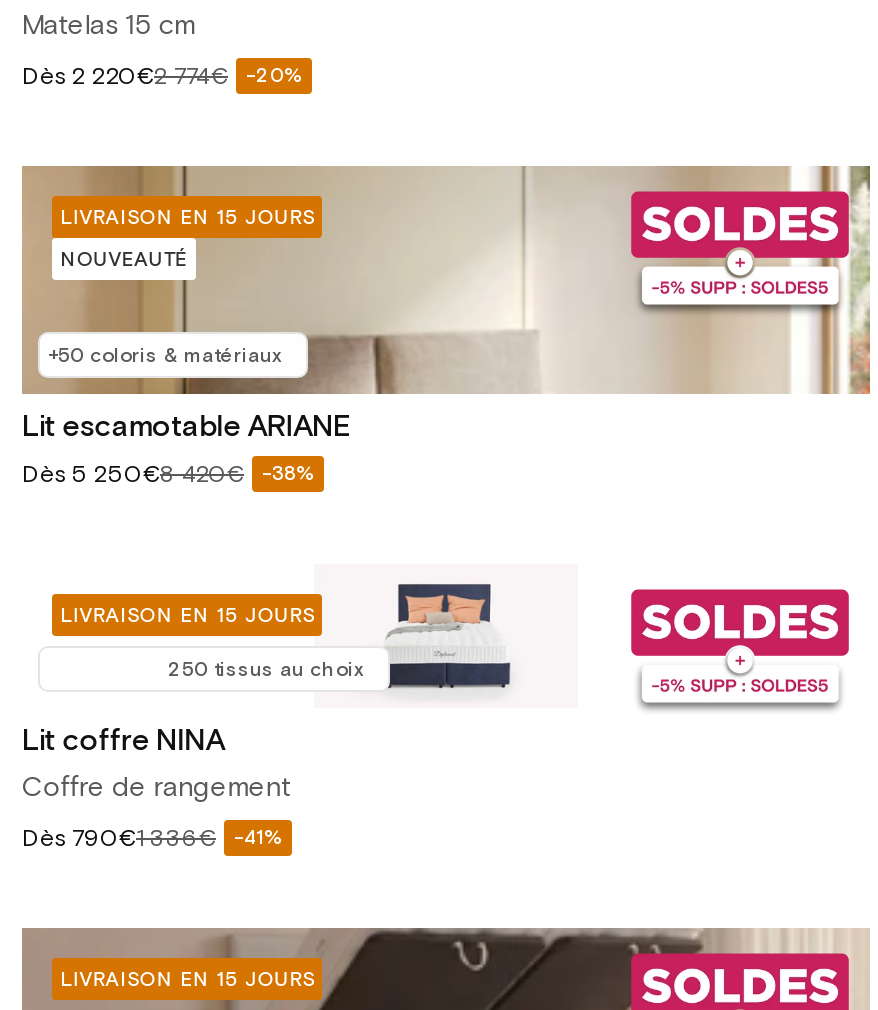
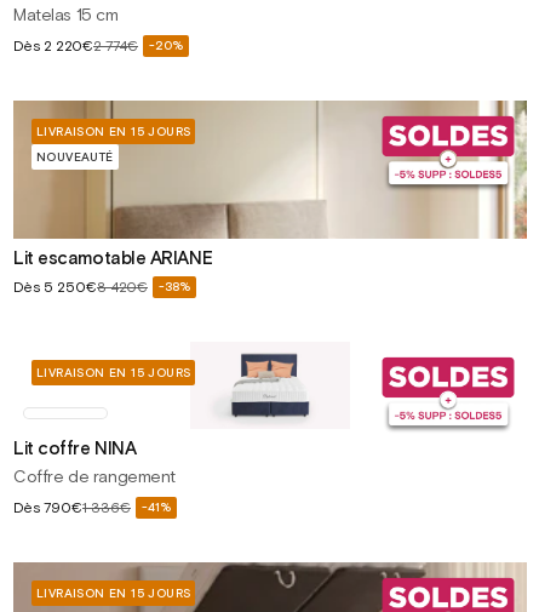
- +50 coloris & matériaux

- 250 tissus au choix
